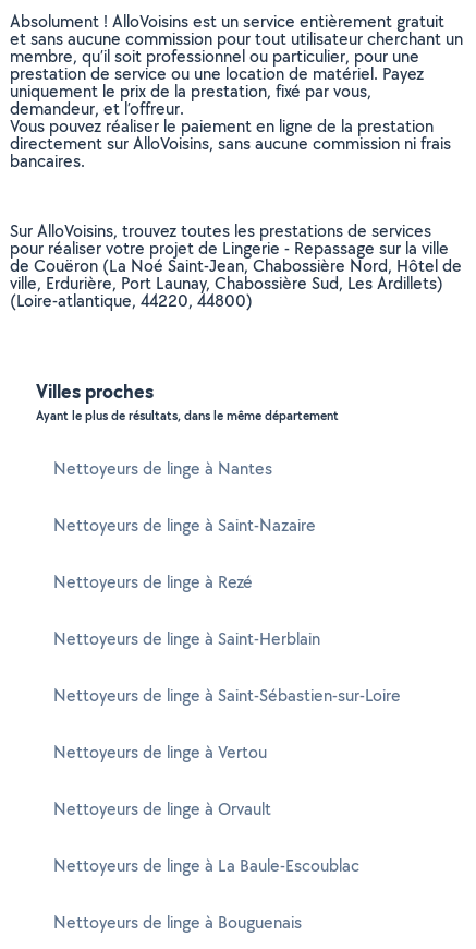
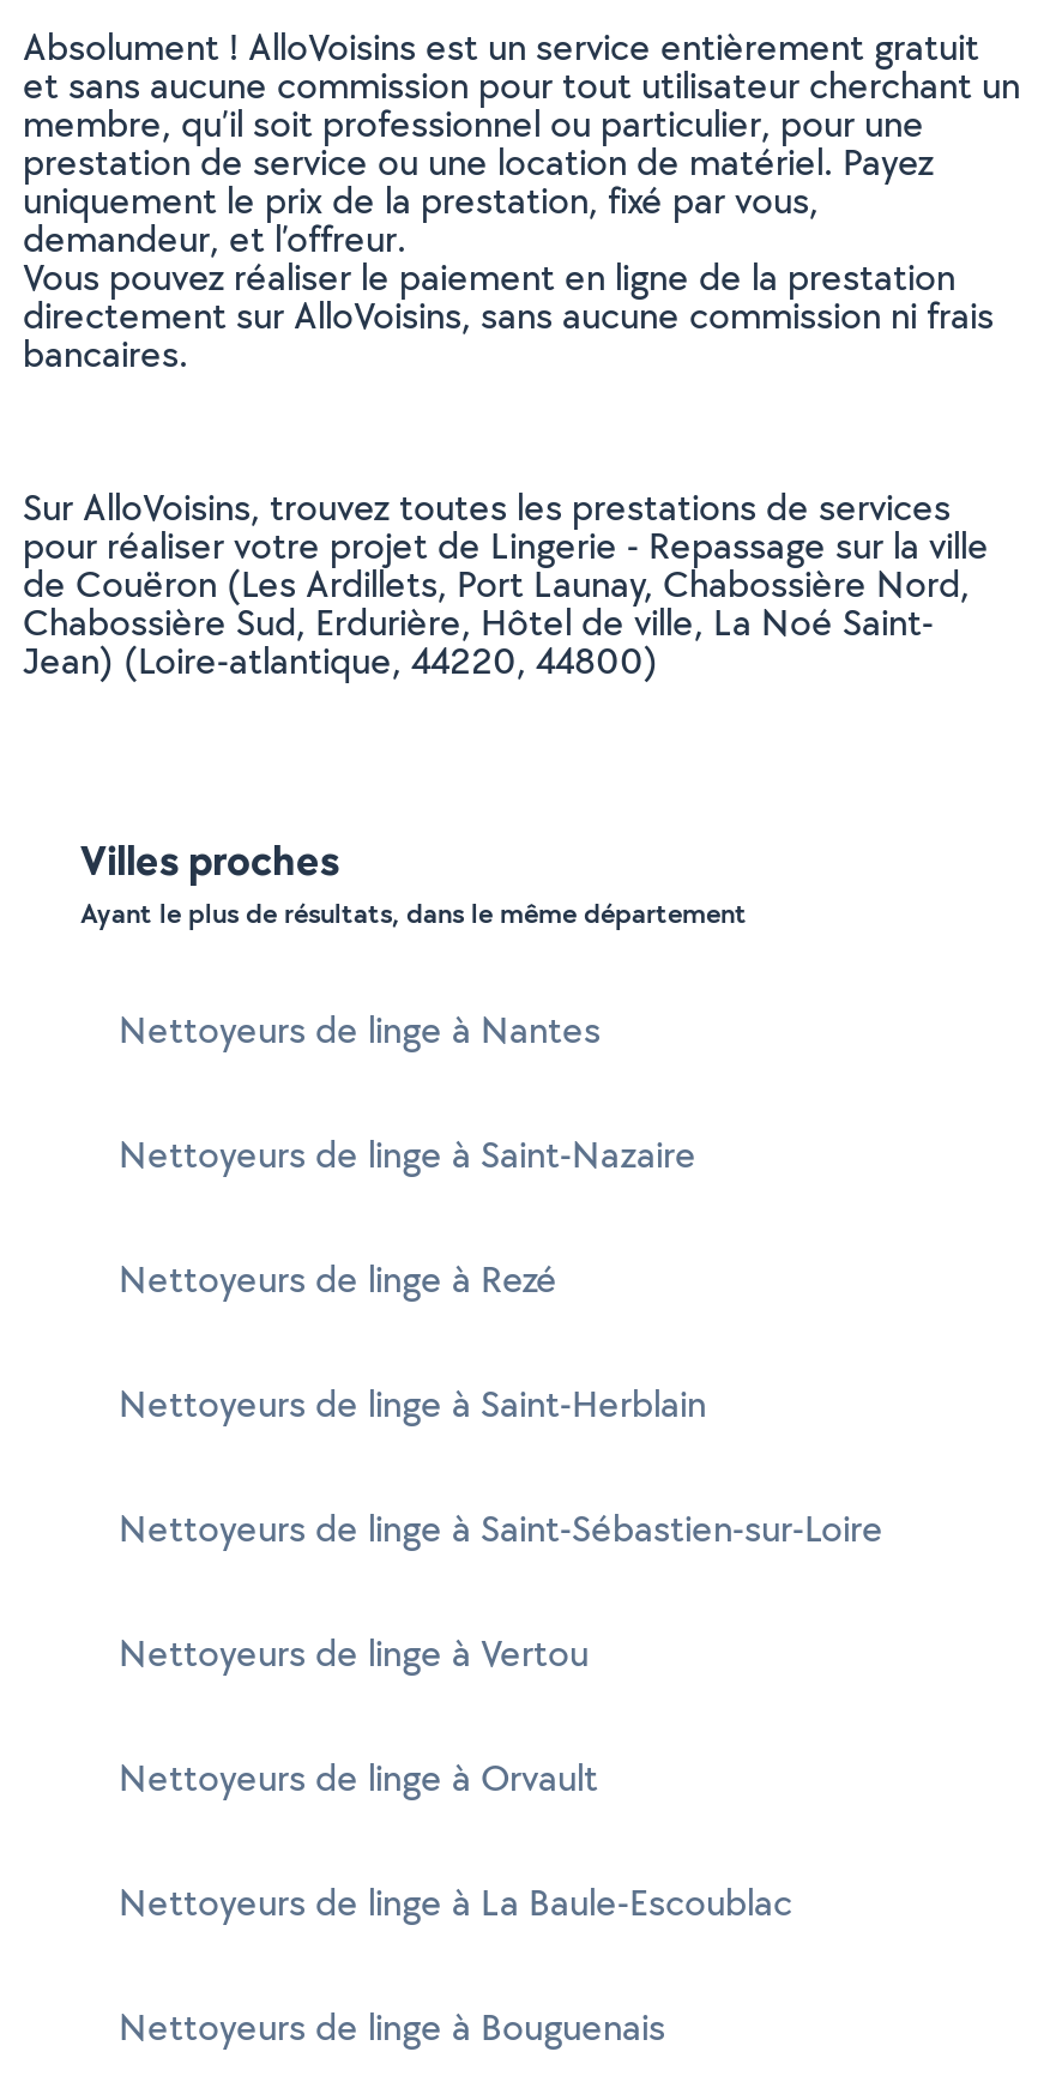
- de Couëron (La Noé Saint-Jean, Chabossière Nord, Hôtel de
- ville, Erdurière, Port Launay, Chabossière Sud, Les Ardillets)
- (Loire-atlantique, 44220, 44800)
+ de Couëron (Les Ardillets, Port Launay, Chabossière Nord,
+ Chabossière Sud, Erdurière, Hôtel de ville, La Noé Saint-
+ Jean) (Loire-atlantique, 44220, 44800)
